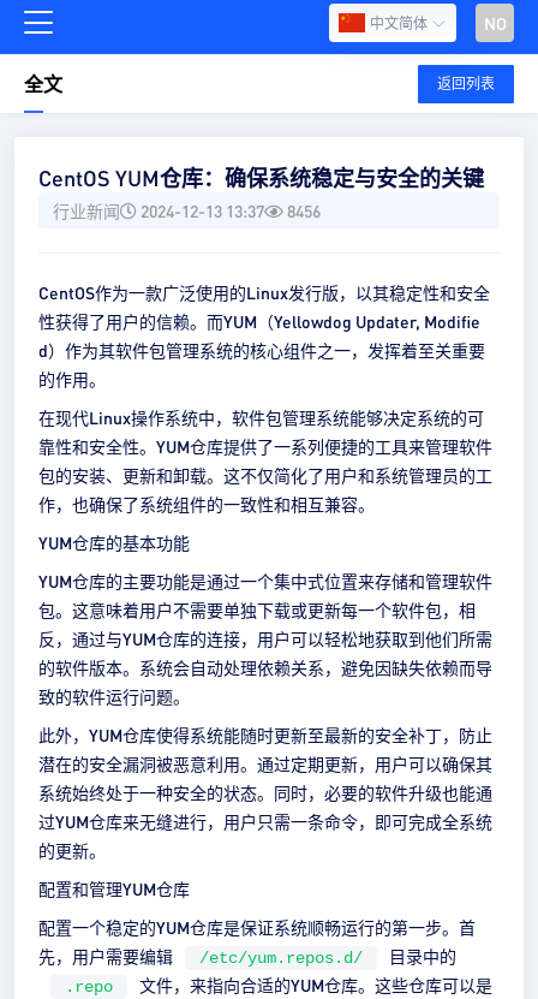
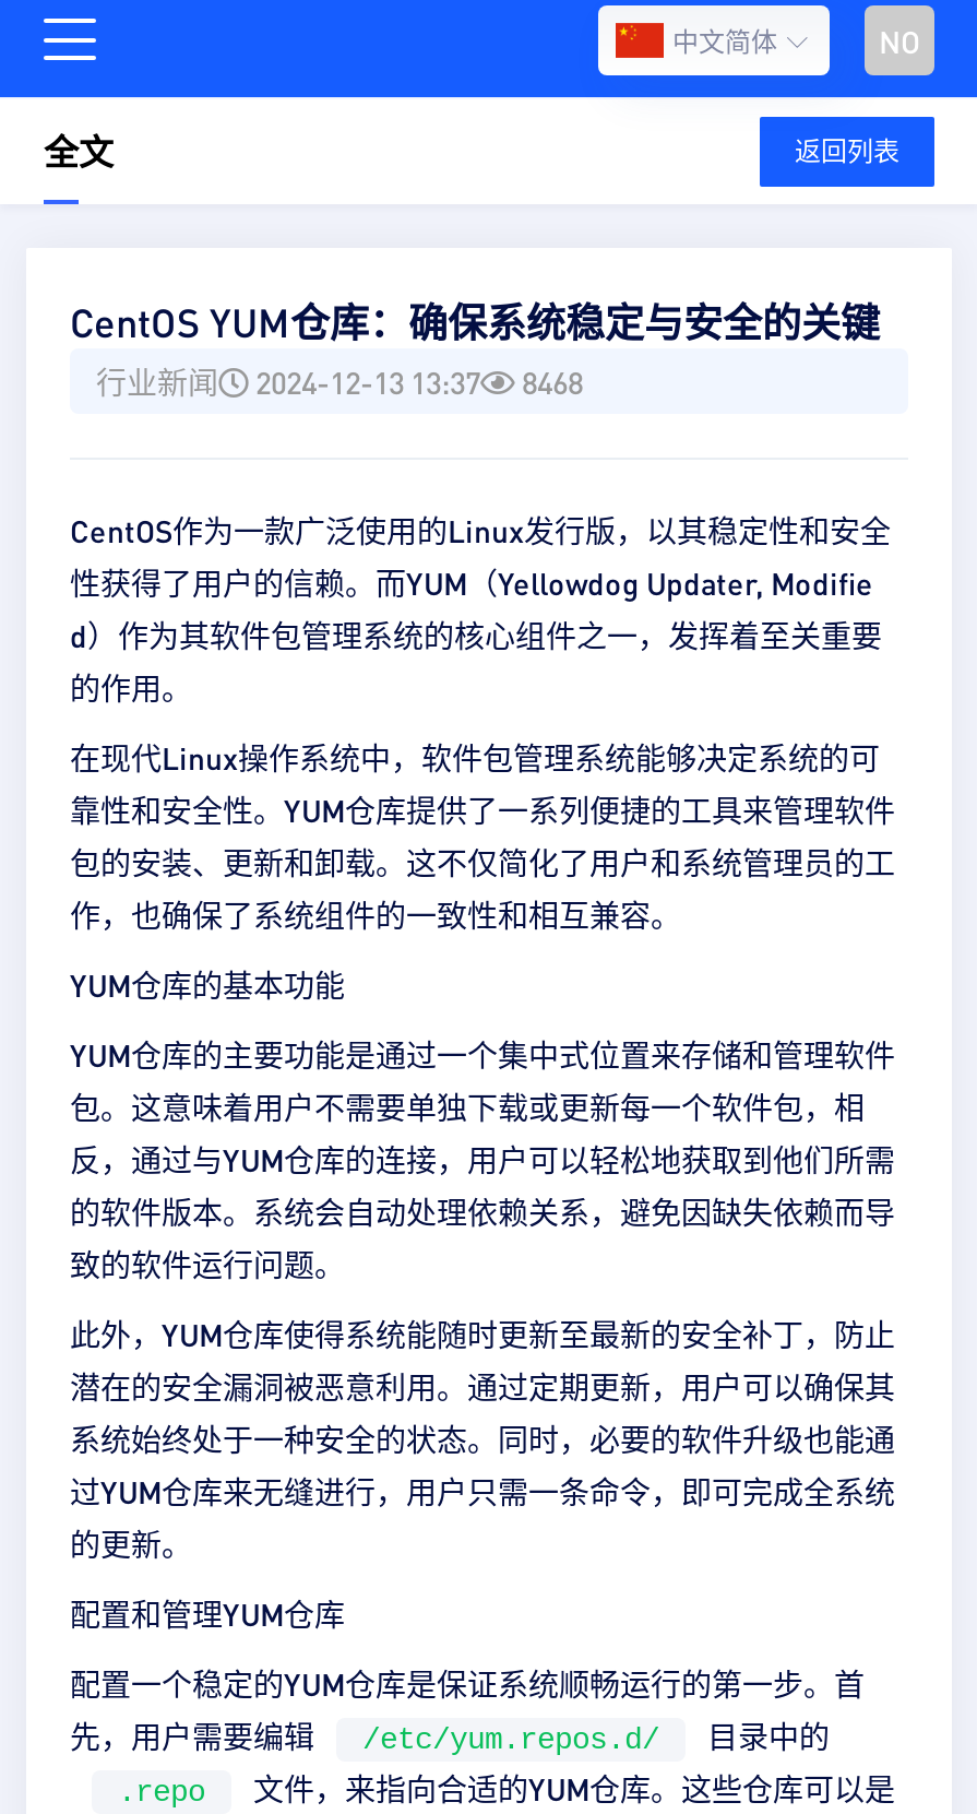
- 行业新闻 2024-12-13 13:37 8456
+ 行业新闻 2024-12-13 13:37 8468
